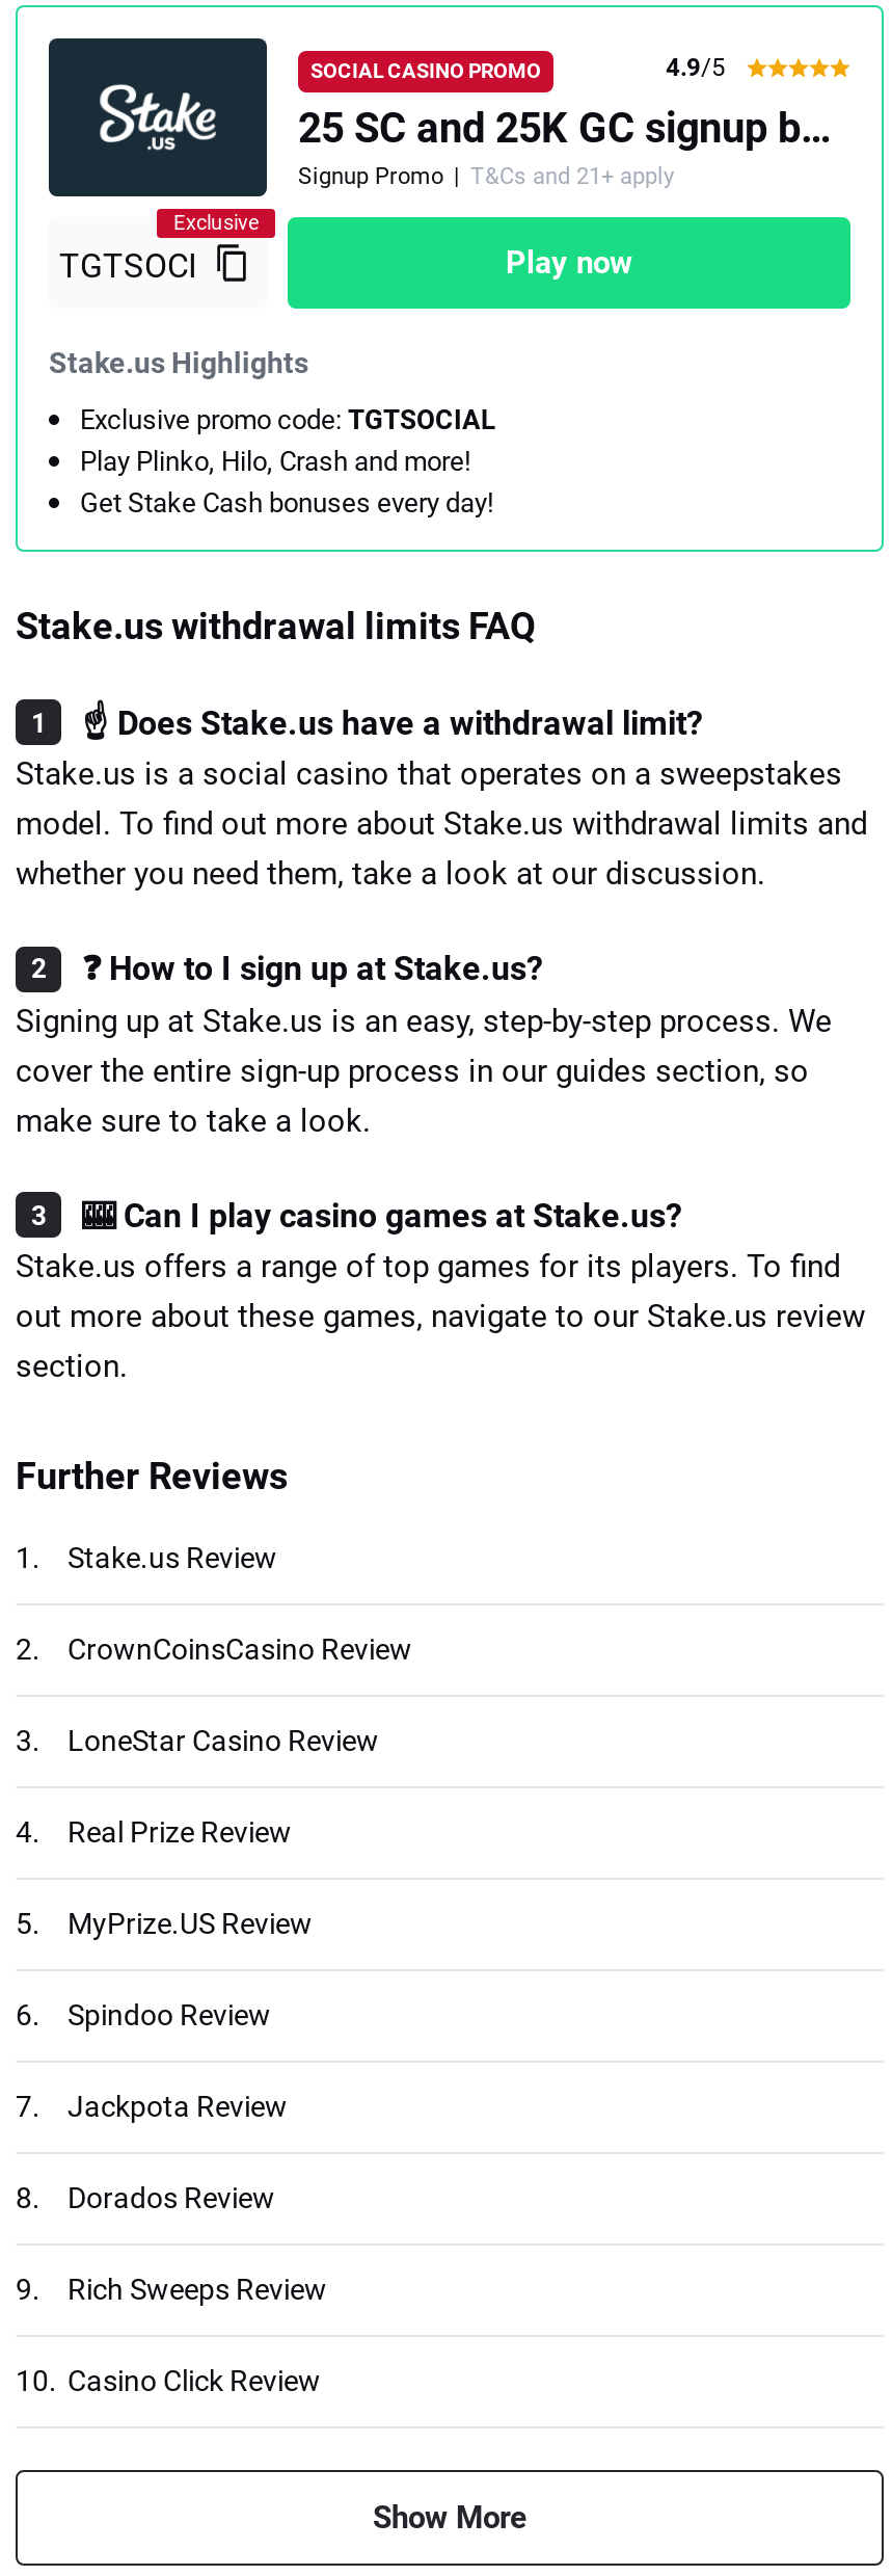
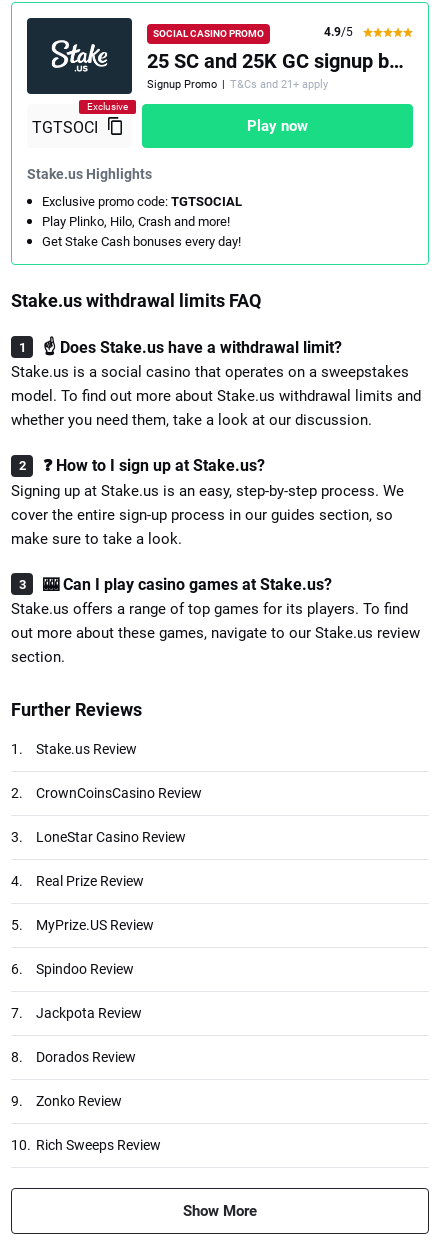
- Rich Sweeps Review
+ Zonko Review

- 10. Casino Click Review
+ 10. Rich Sweeps Review
